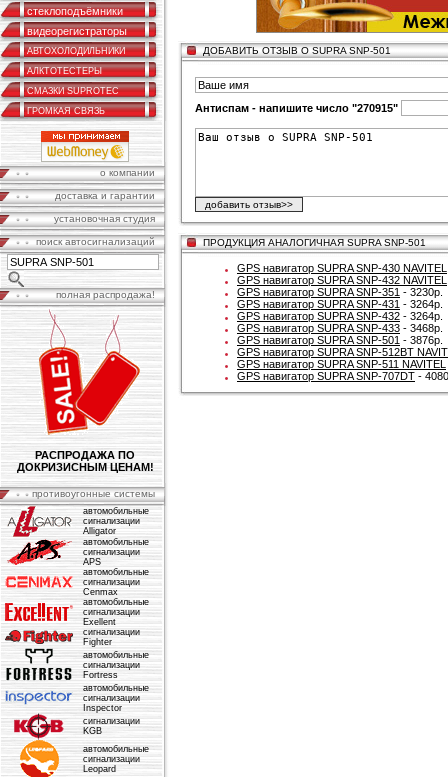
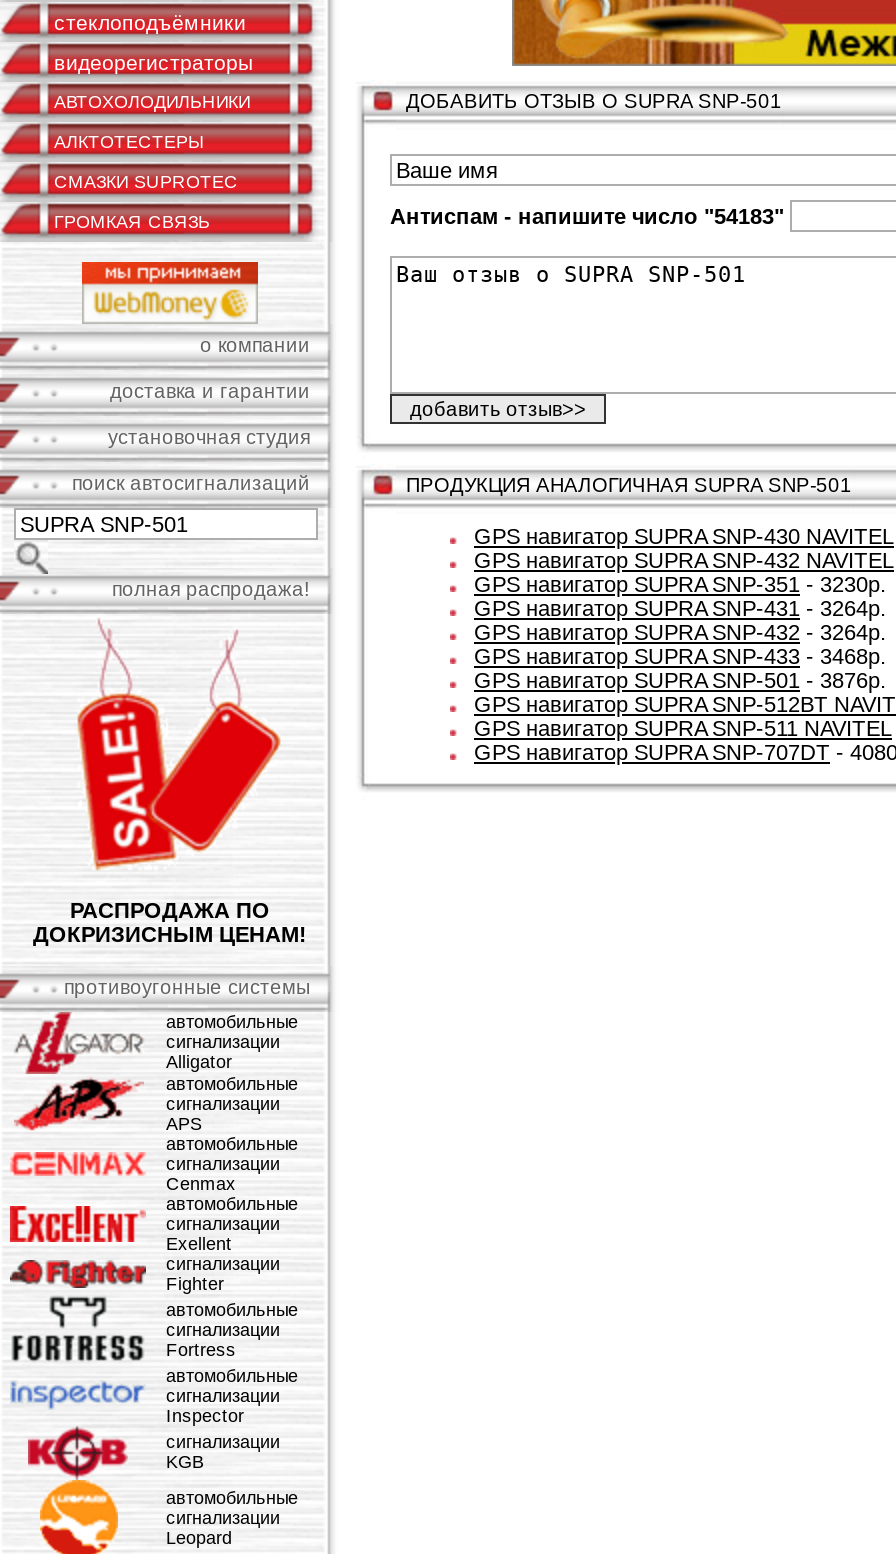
- Антиспам - напишите число "270915"
+ Антиспам - напишите число "54183"
